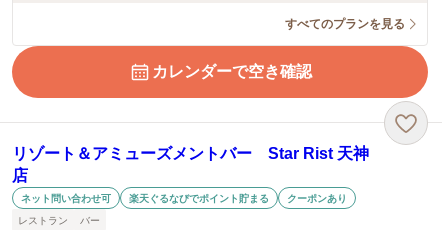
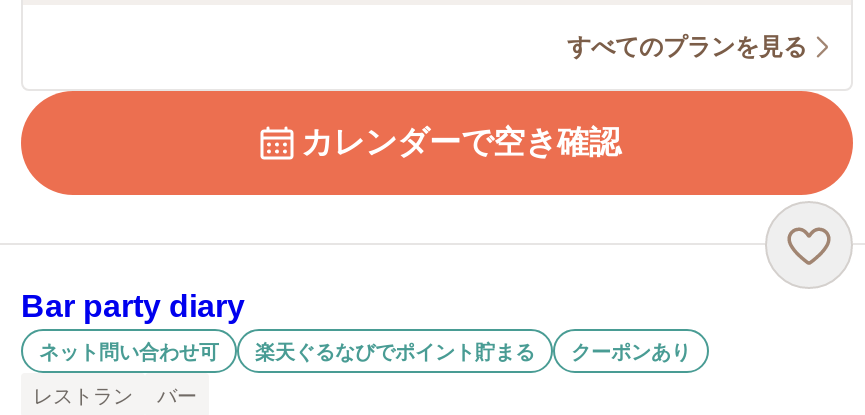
- リゾート＆アミューズメントバー Star Rist 天神
- 店
+ Bar party diary
